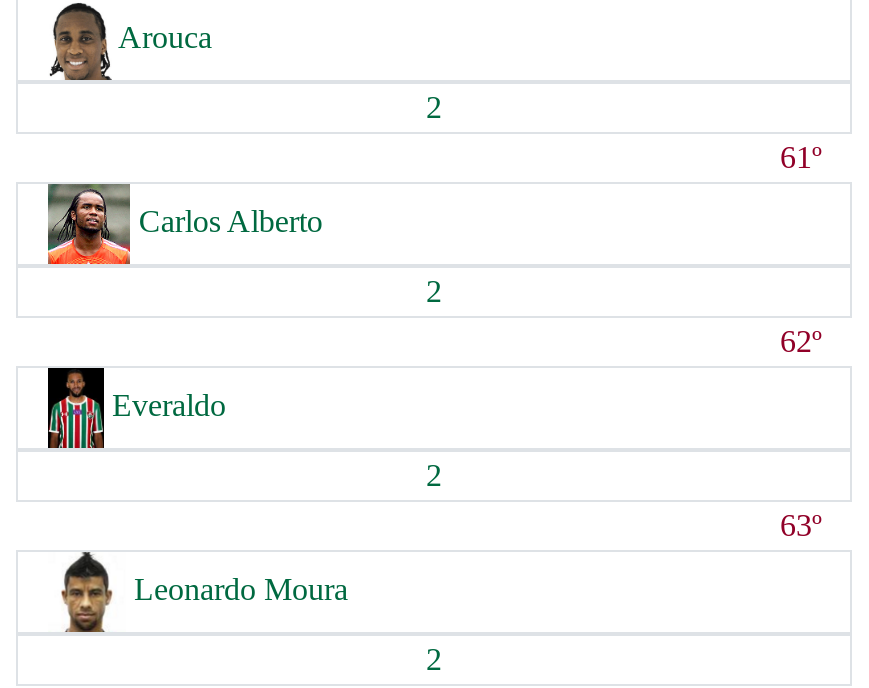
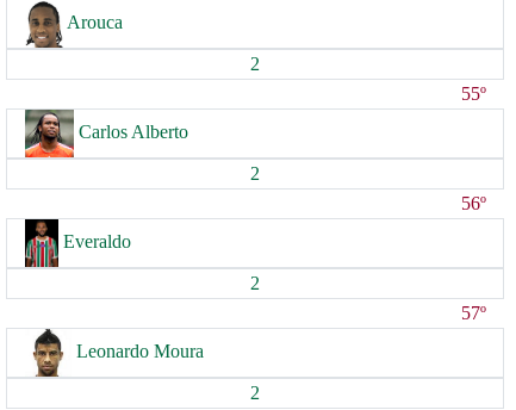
- 61º
+ 55º

- 62º
+ 56º

- 63º
+ 57º
